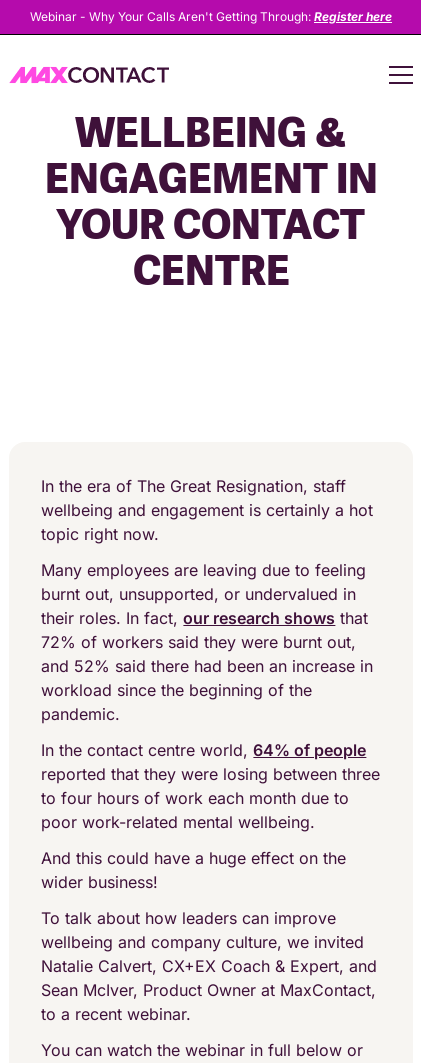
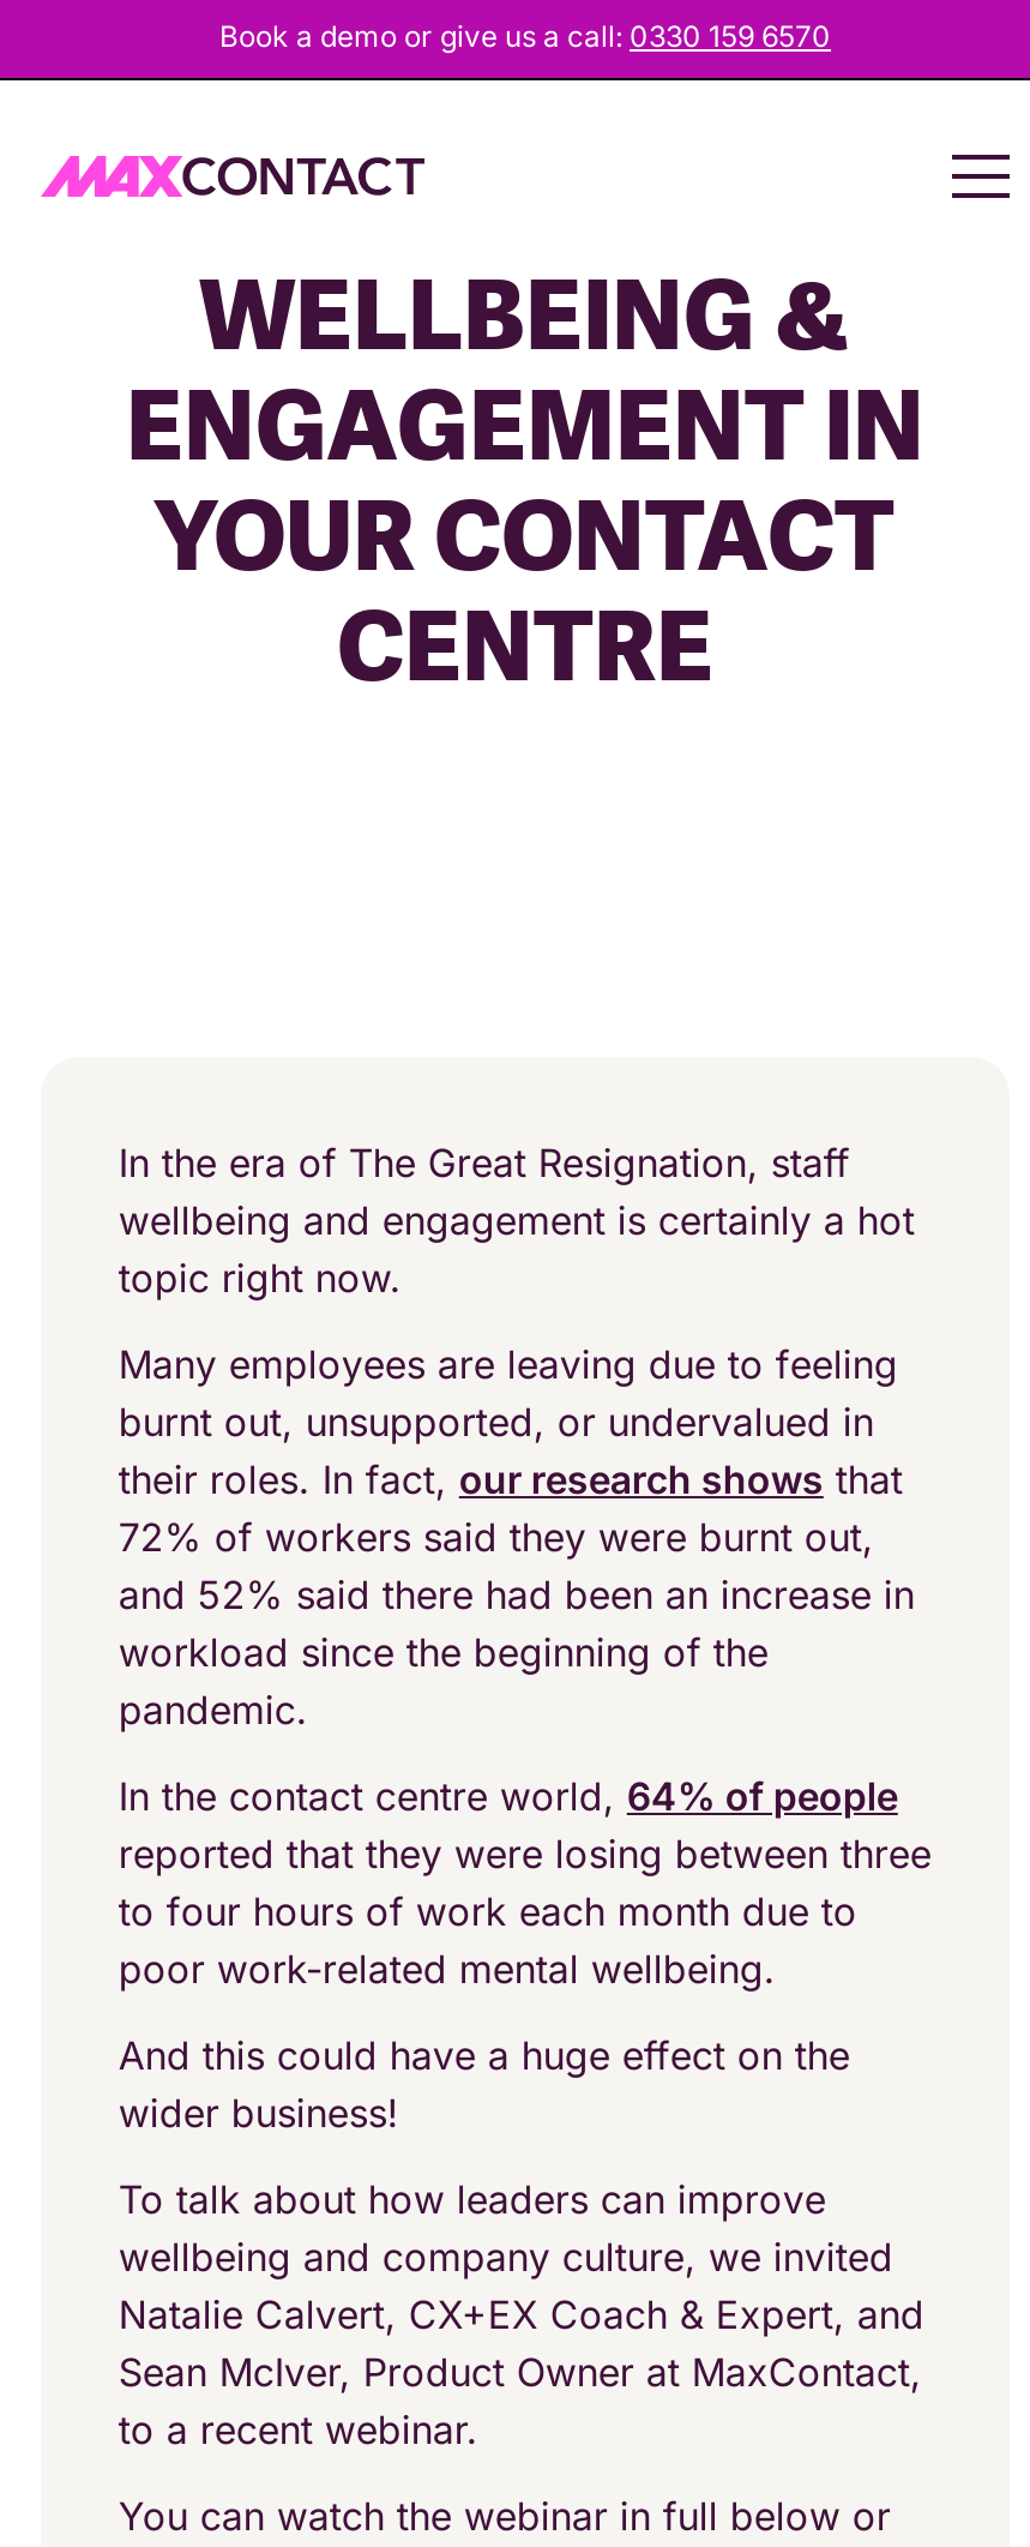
- Webinar - Why Your Calls Aren't Getting Through: Register here
+ Book a demo or give us a call: 0330 159 6570
